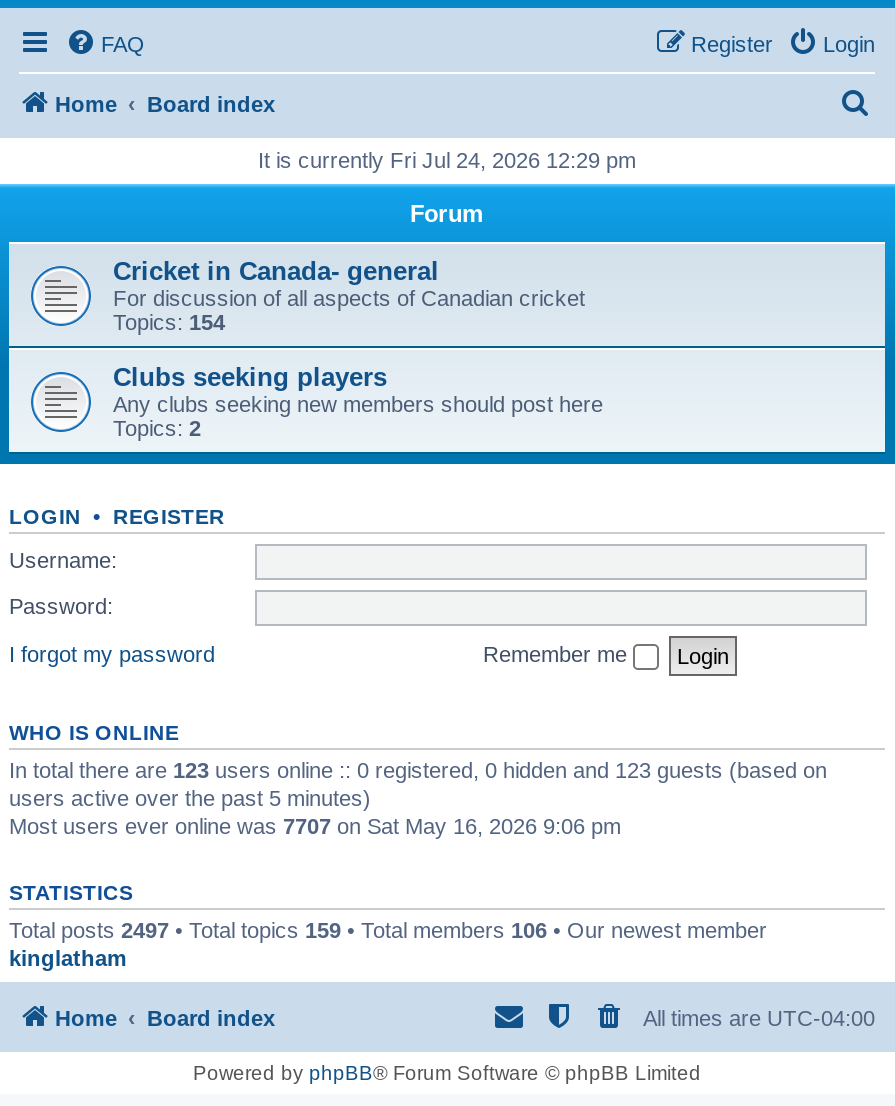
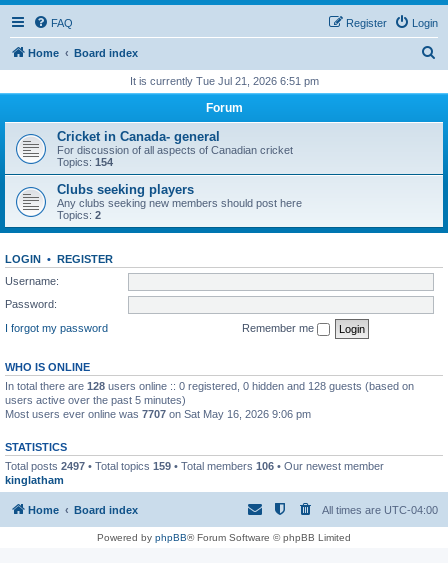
- It is currently Fri Jul 24, 2026 12:29 pm
+ It is currently Tue Jul 21, 2026 6:51 pm

- In total there are 123 users online :: 0 registered, 0 hidden and 123 guests (based on
+ In total there are 128 users online :: 0 registered, 0 hidden and 128 guests (based on
